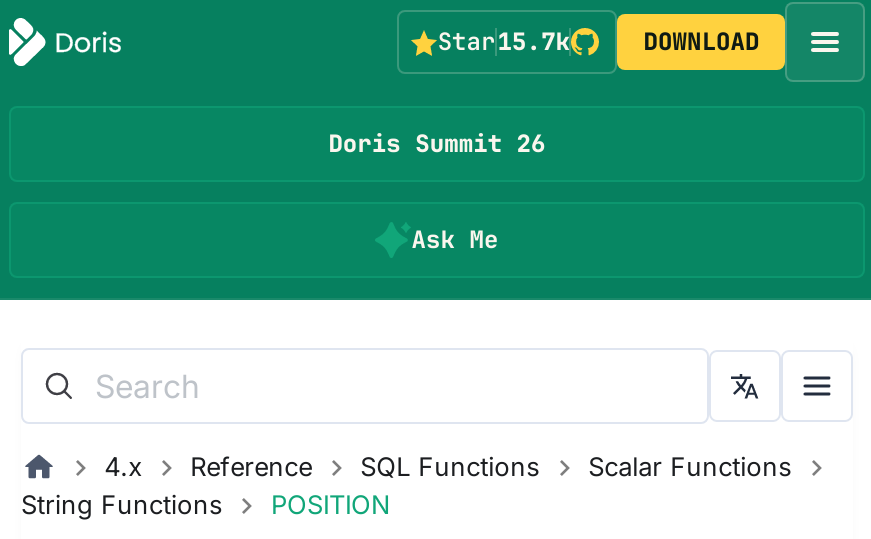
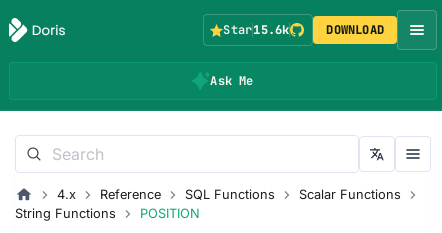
- Star15.7k
+ Star15.6k

- Doris Summit 26
